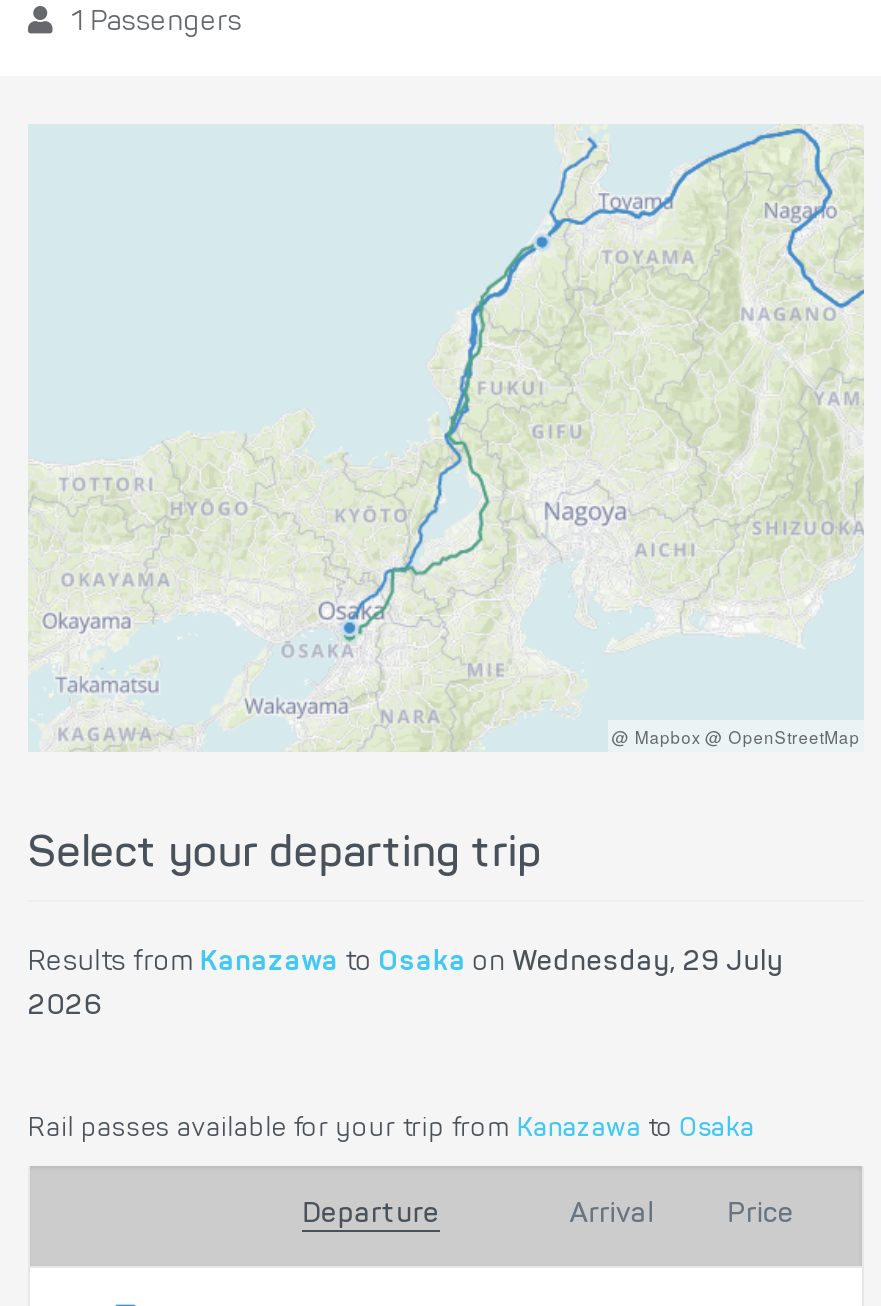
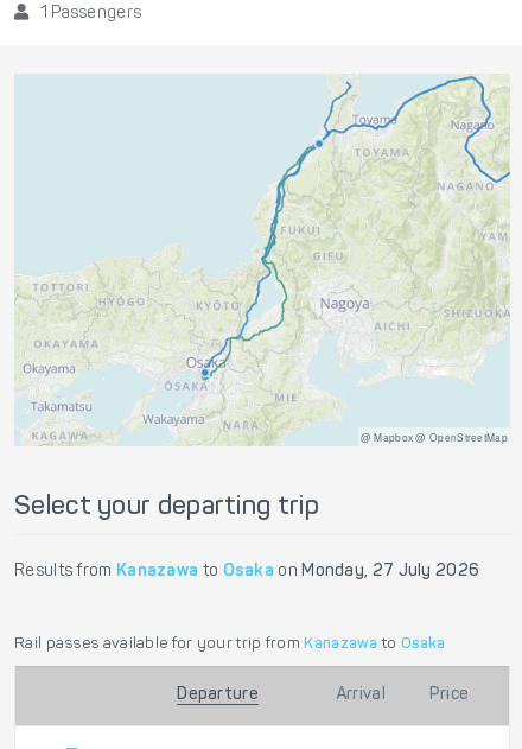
- Results from Kanazawa to Osaka on Wednesday, 29 July
- 2026
+ Results from Kanazawa to Osaka on Monday, 27 July 2026
